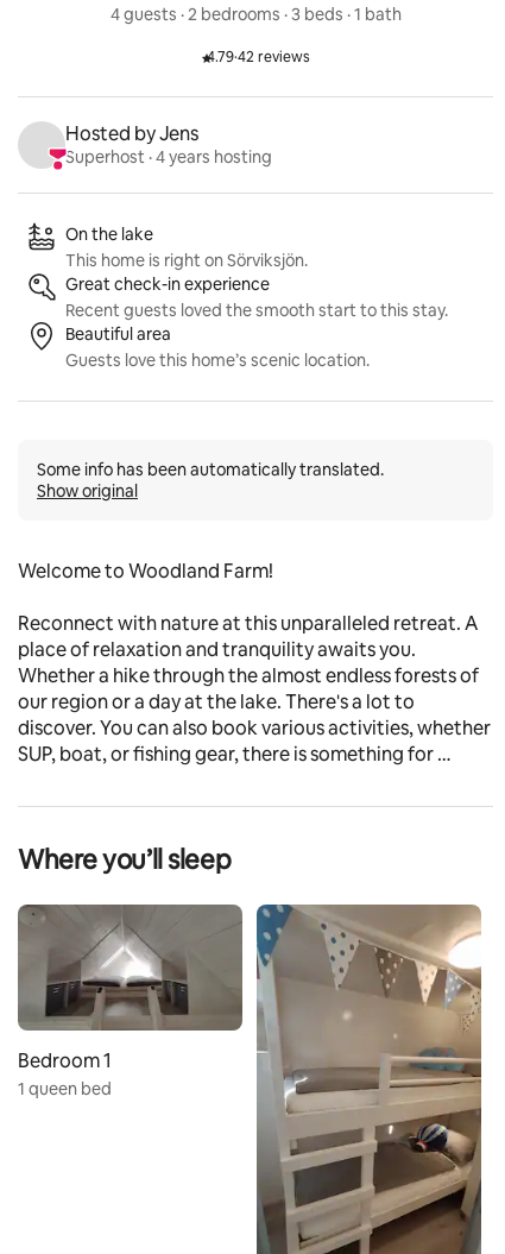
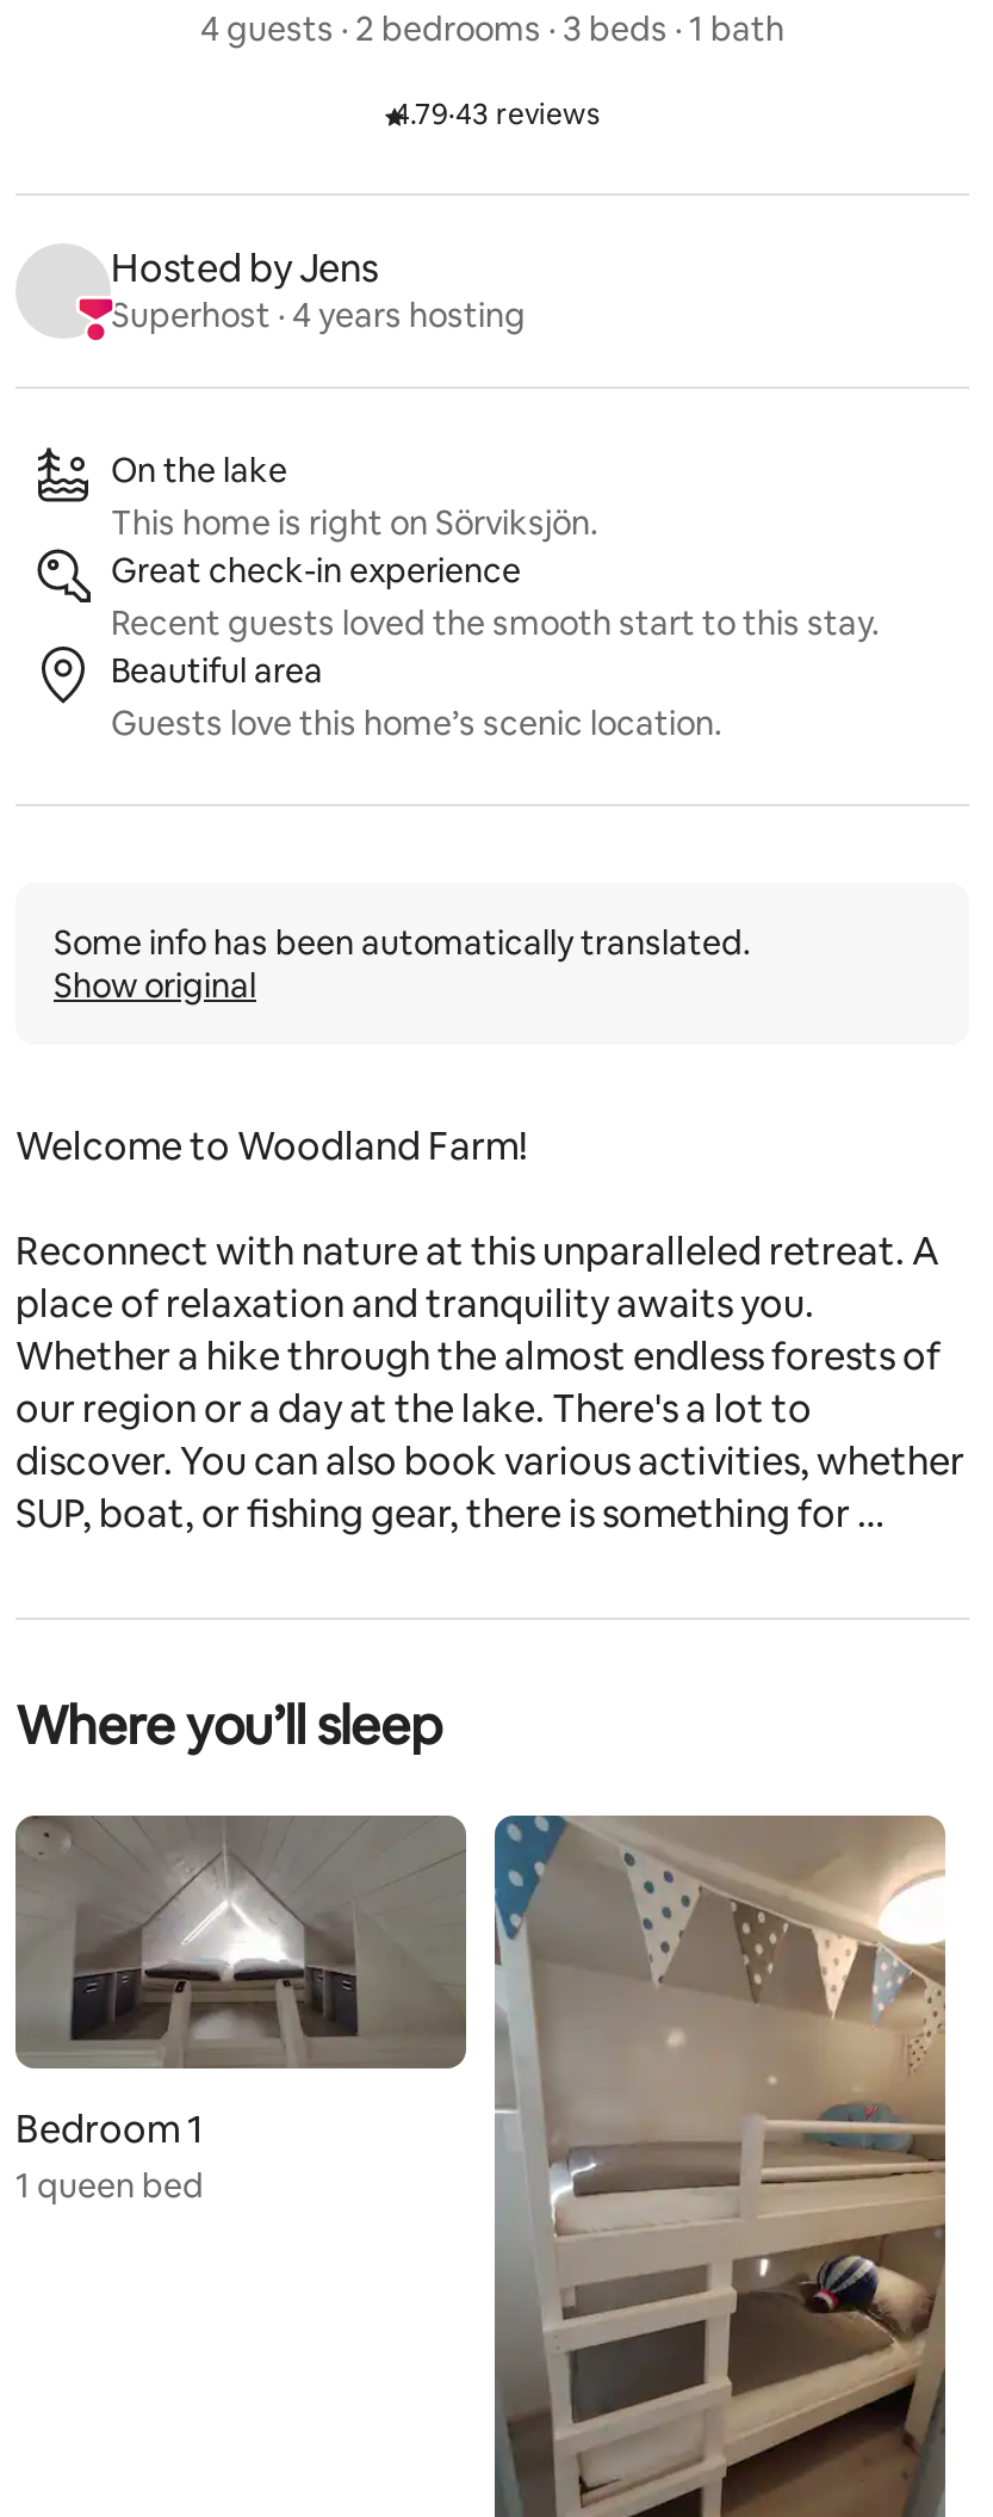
- 4.79·42 reviews
+ 4.79·43 reviews
